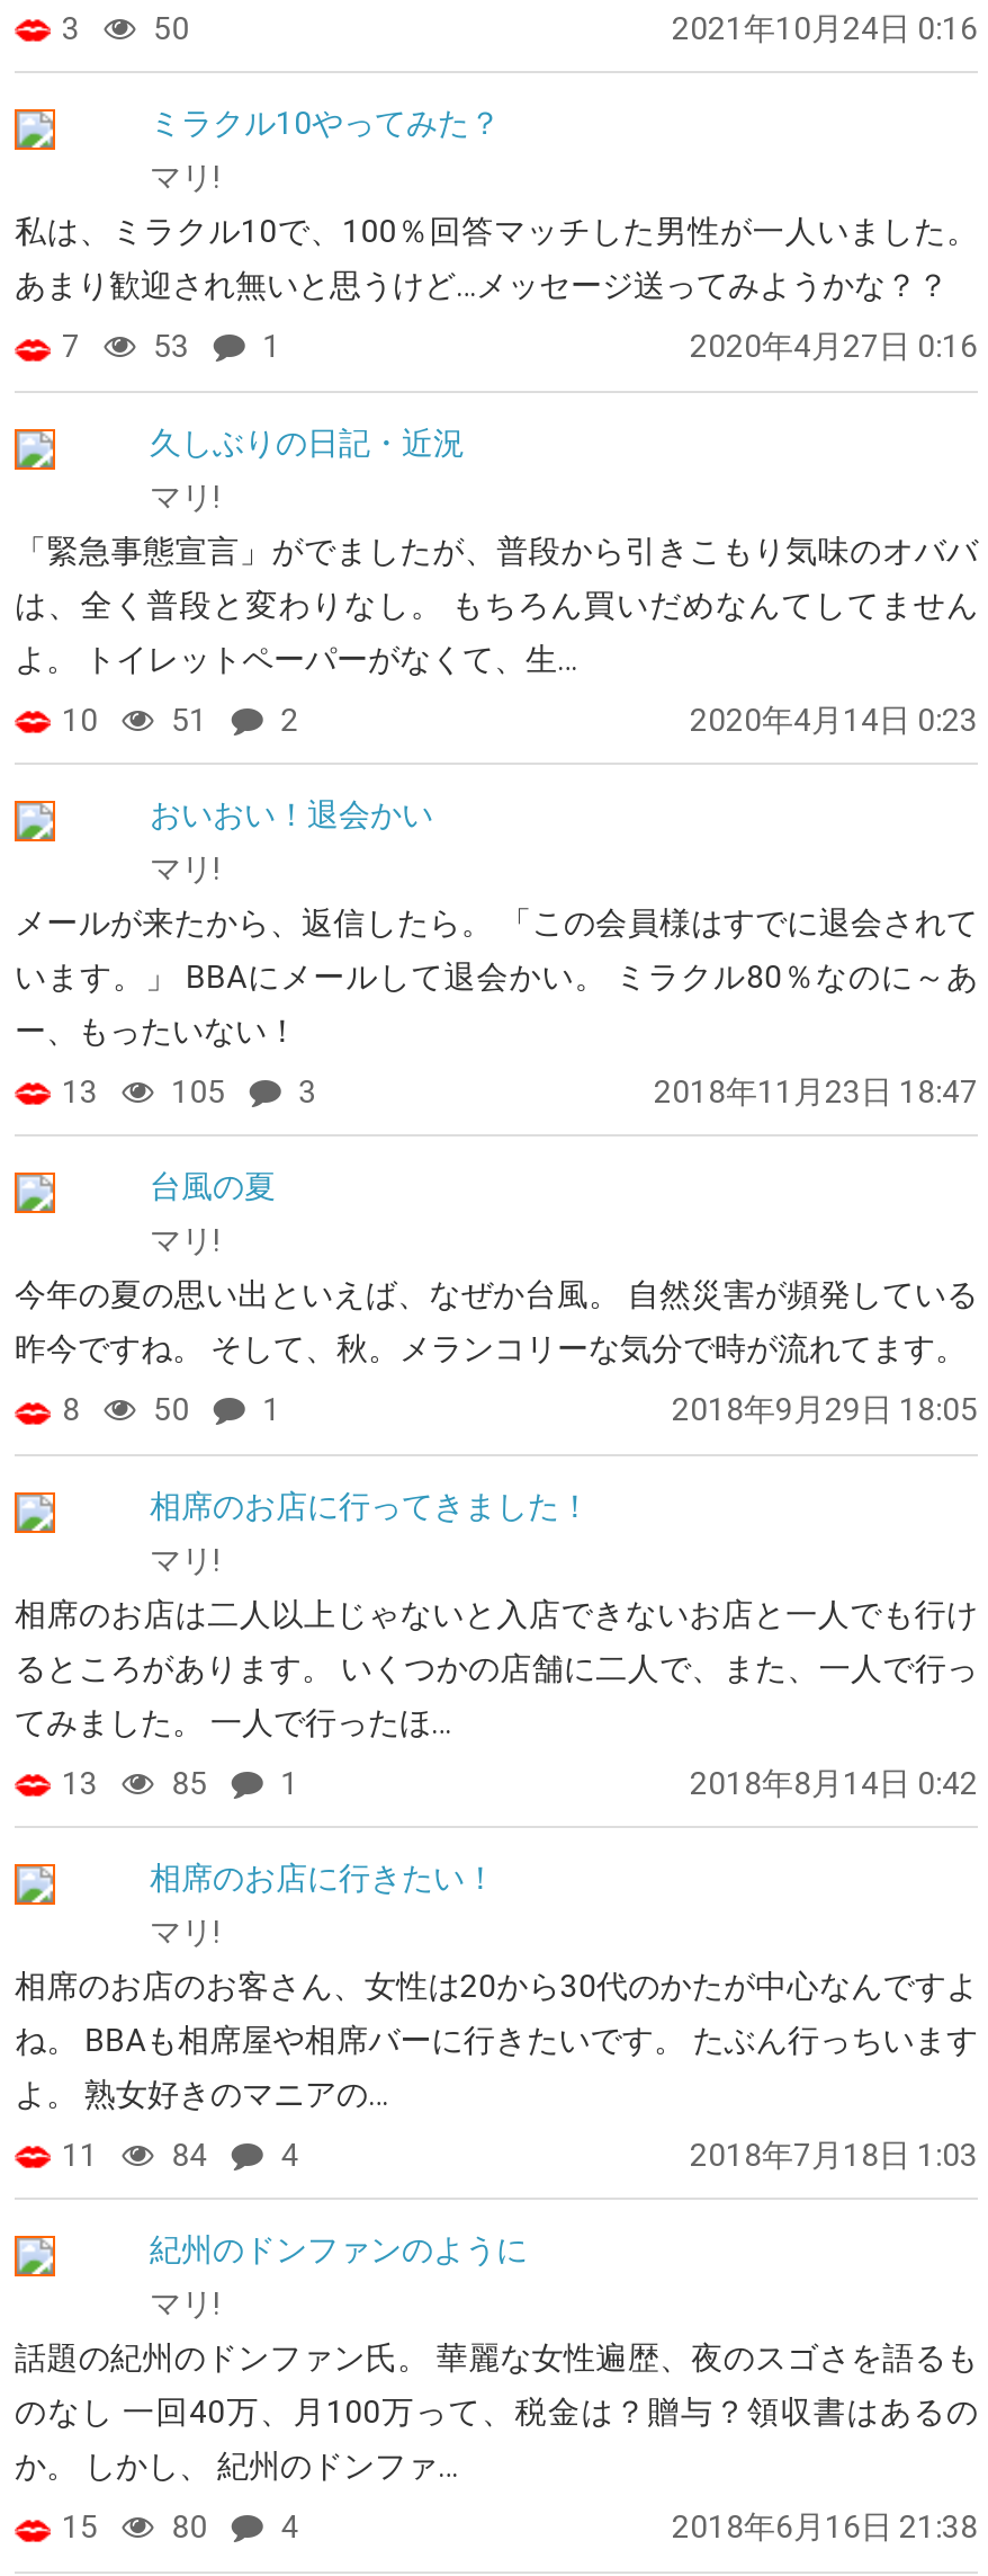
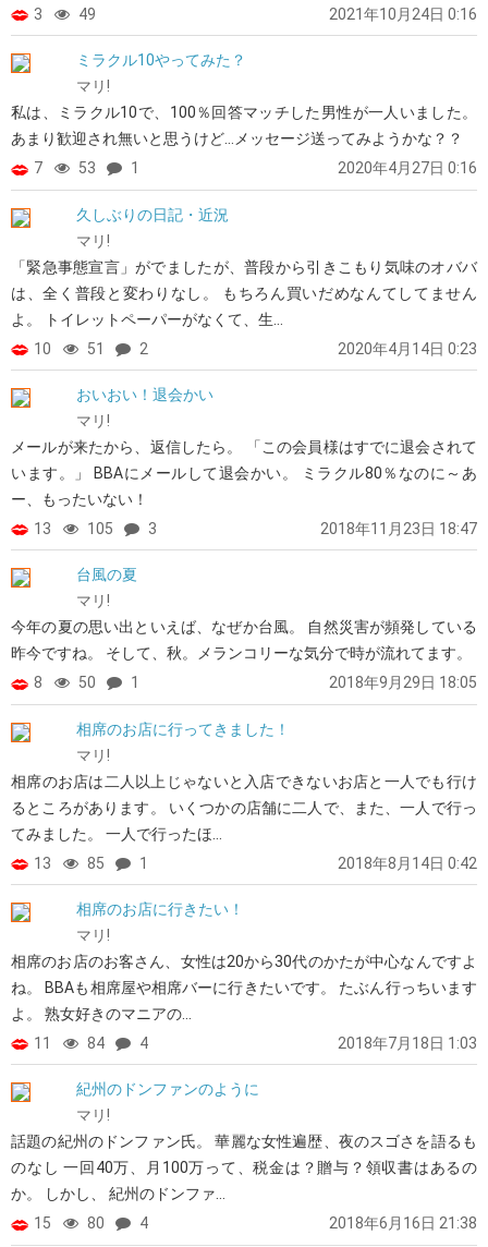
- 3 50
+ 3 49
